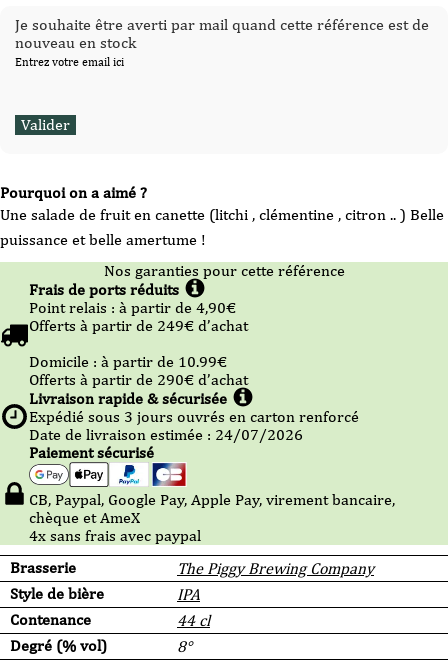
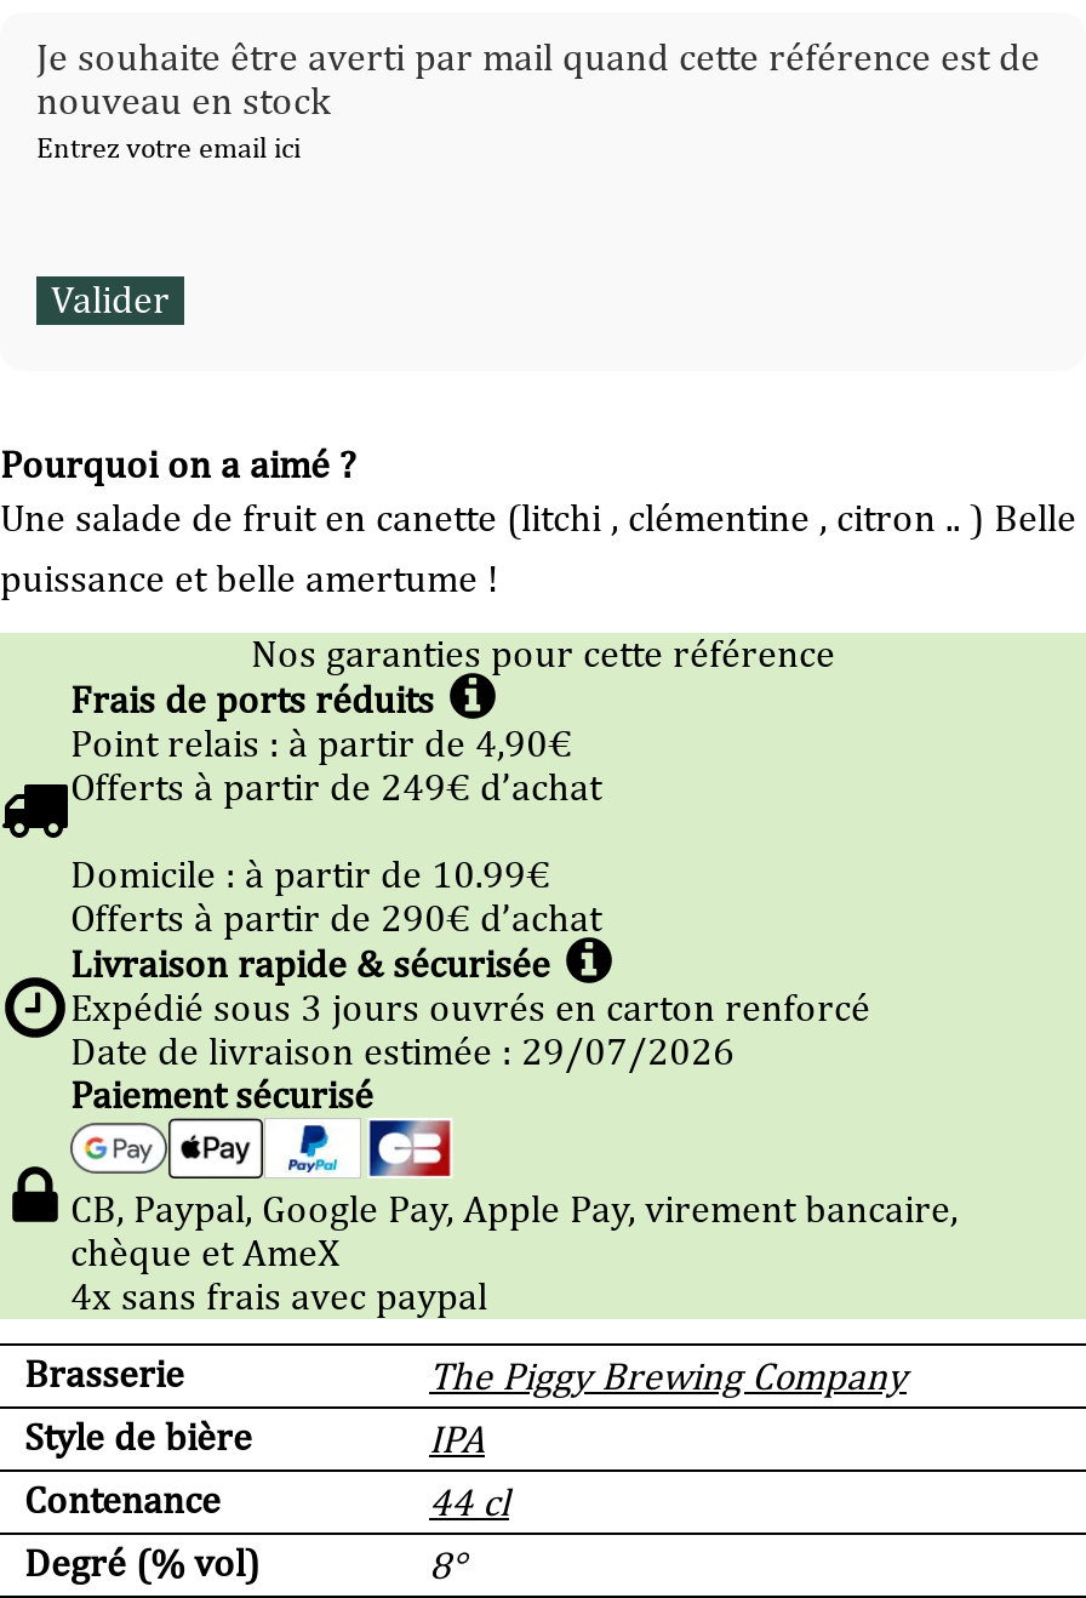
- Date de livraison estimée : 24/07/2026
+ Date de livraison estimée : 29/07/2026
